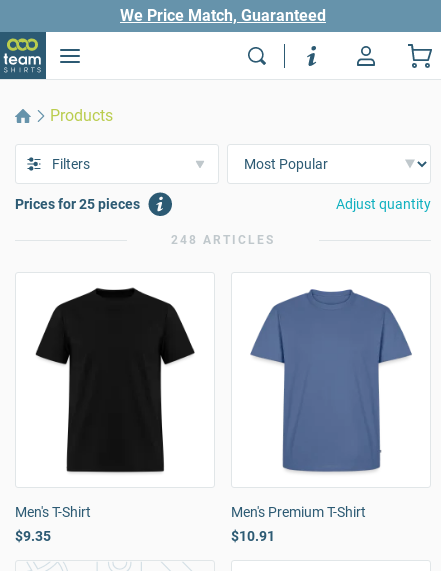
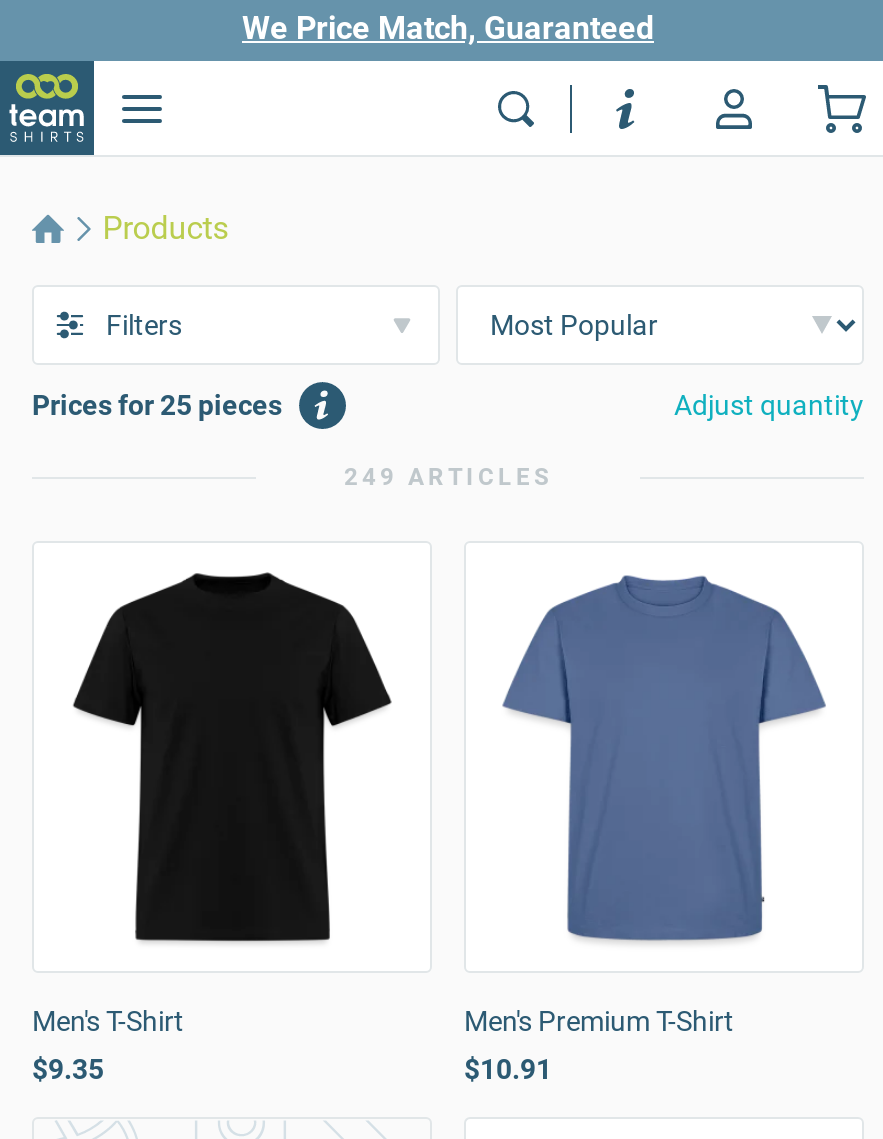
- 248 ARTICLES
+ 249 ARTICLES
